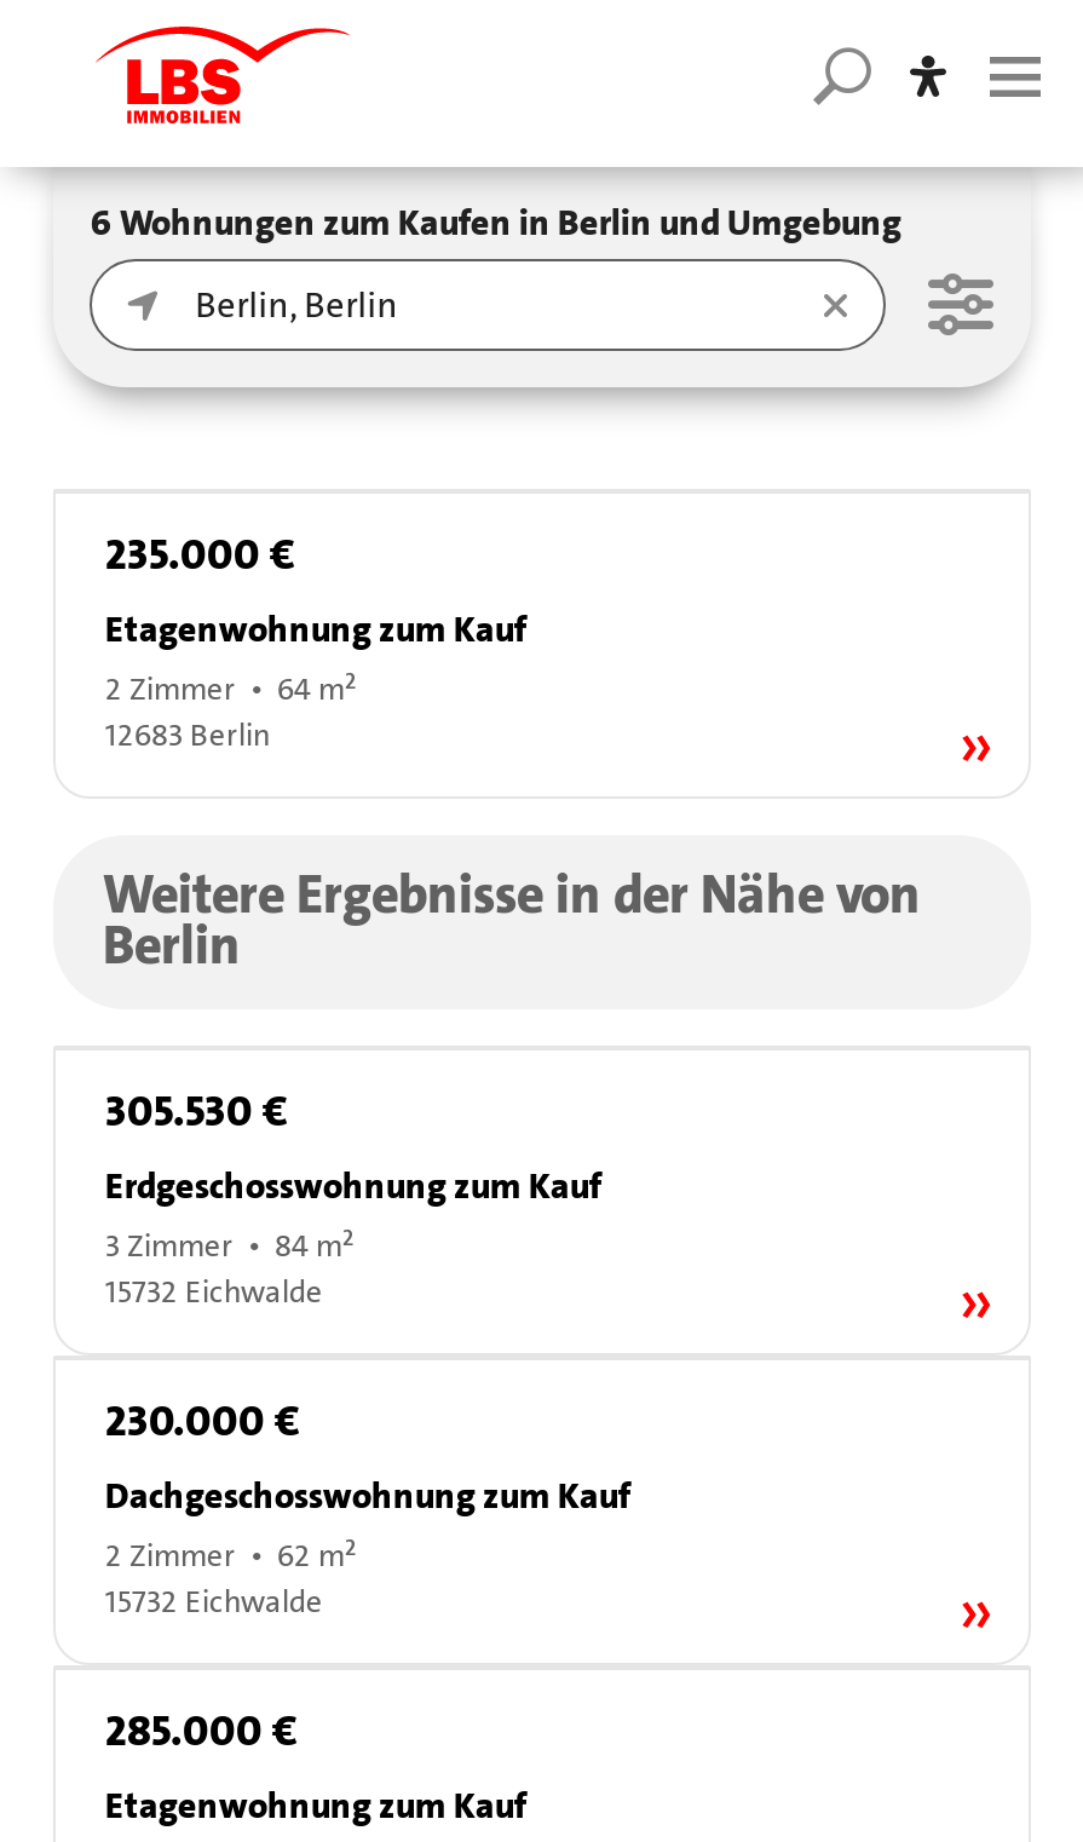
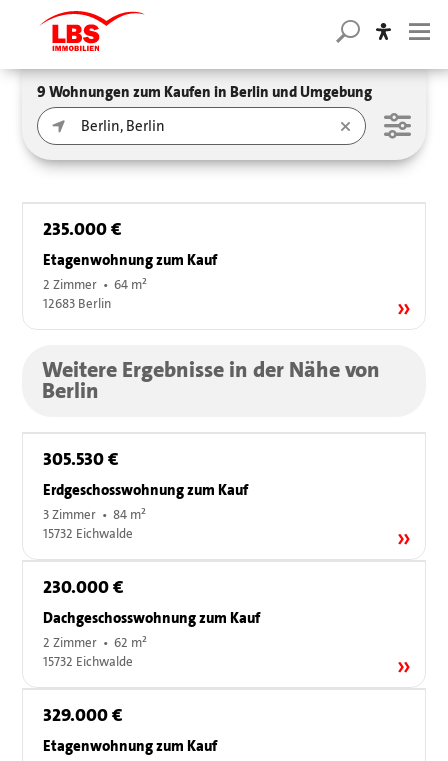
- 6 Wohnungen zum Kaufen in Berlin und Umgebung
+ 9 Wohnungen zum Kaufen in Berlin und Umgebung

- 285.000 €
+ 329.000 €
